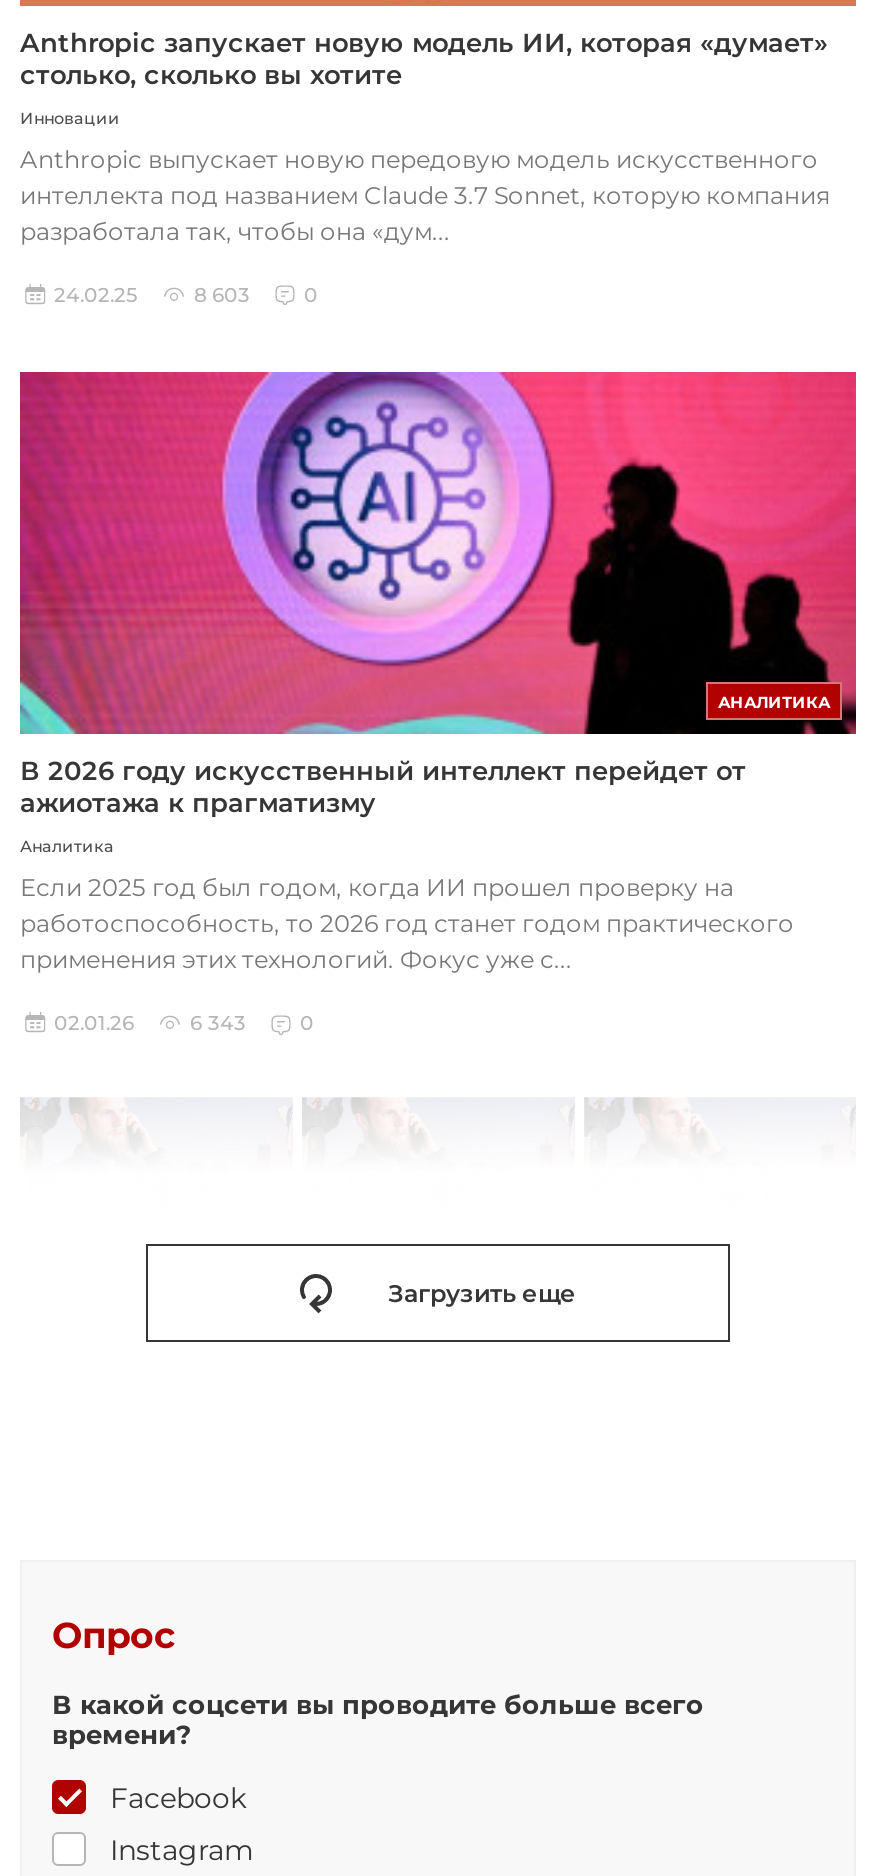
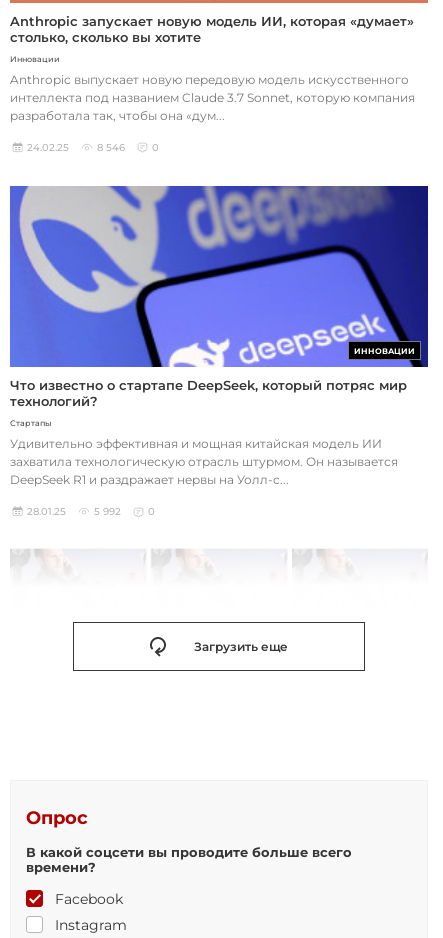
- 8 603
+ 8 546

- [image]
- АНАЛИТИКА
+ [image]
+ ИННОВАЦИИ

- В 2026 году искусственный интеллект перейдет от
- ажиотажа к прагматизму
+ Что известно о стартапе DeepSeek, который потряс мир
+ технологий?

- Аналитика
+ Стартапы

- Если 2025 год был годом, когда ИИ прошел проверку на
- работоспособность, то 2026 год станет годом практического
- применения этих технологий. Фокус уже с...
+ Удивительно эффективная и мощная китайская модель ИИ
+ захватила технологическую отрасль штурмом. Он называется
+ DeepSeek R1 и раздражает нервы на Уолл-с...

- 02.01.26
- 6 343
+ 28.01.25
+ 5 992
